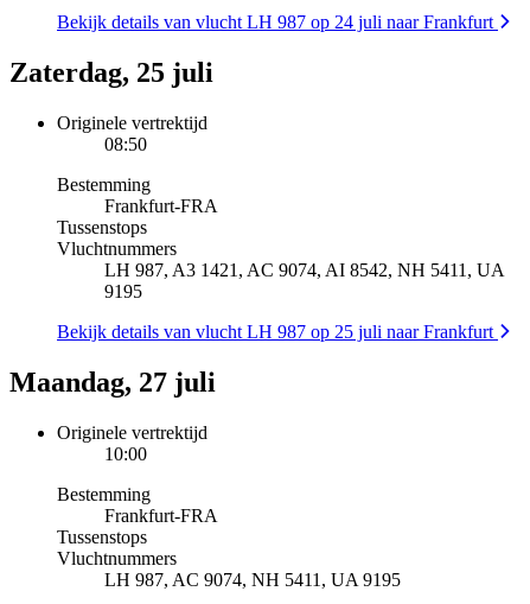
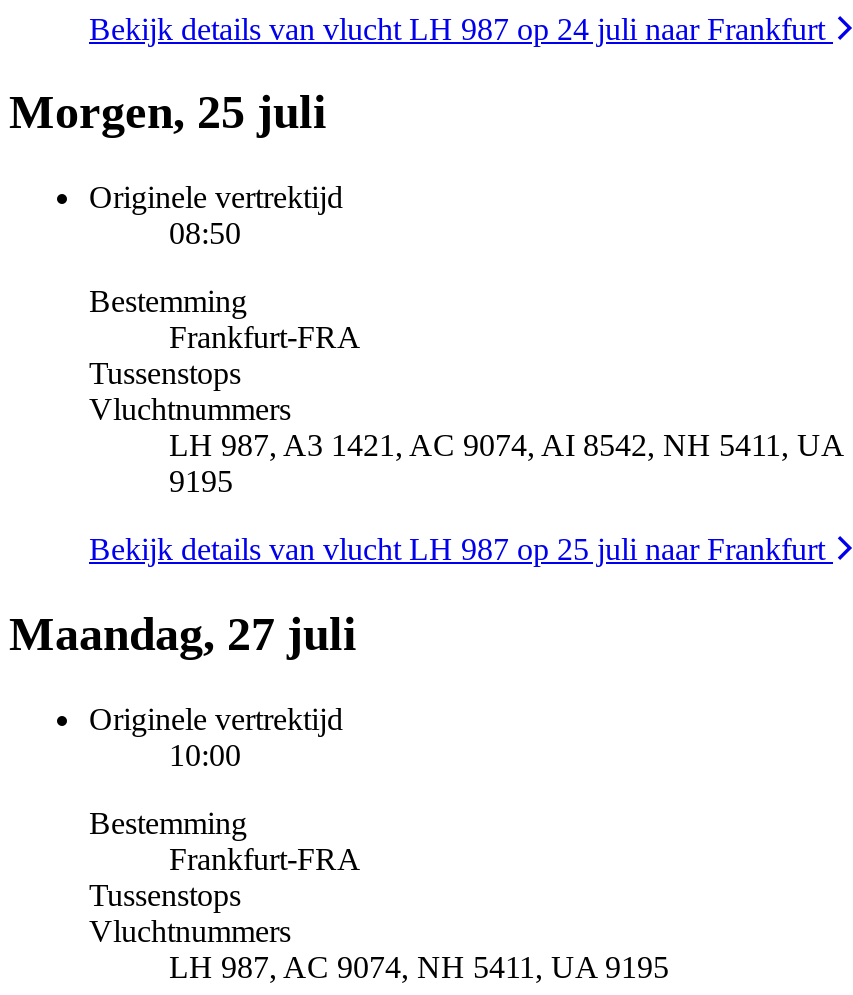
- Zaterdag, 25 juli
+ Morgen, 25 juli
